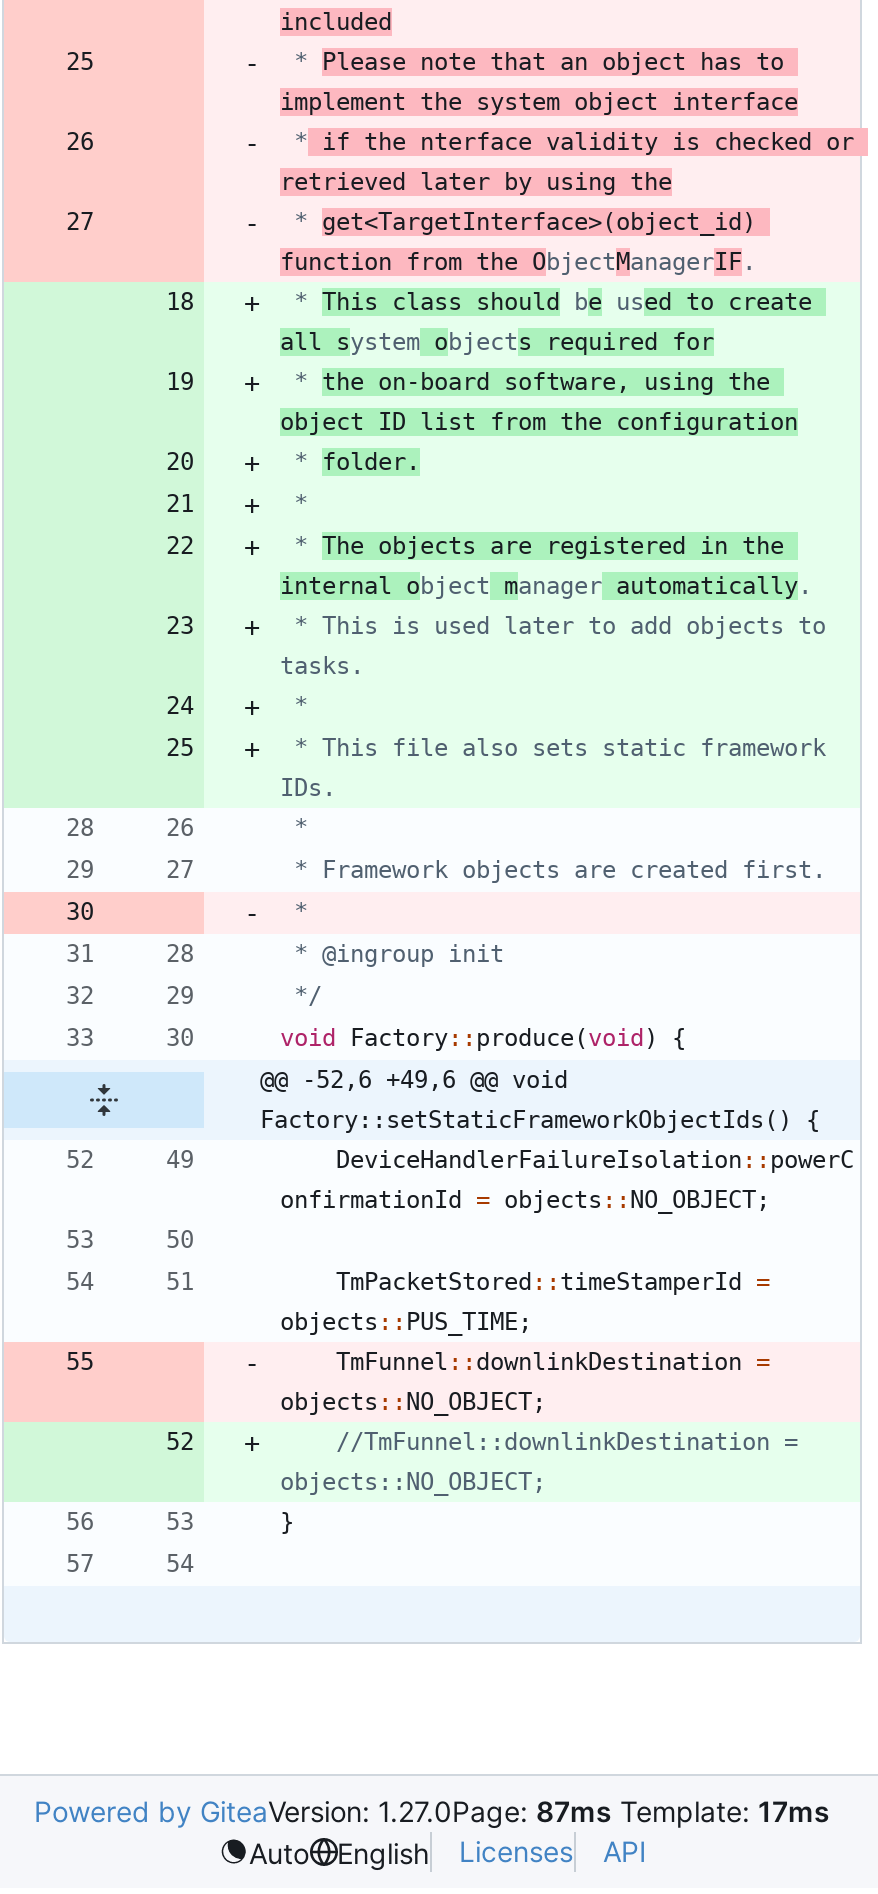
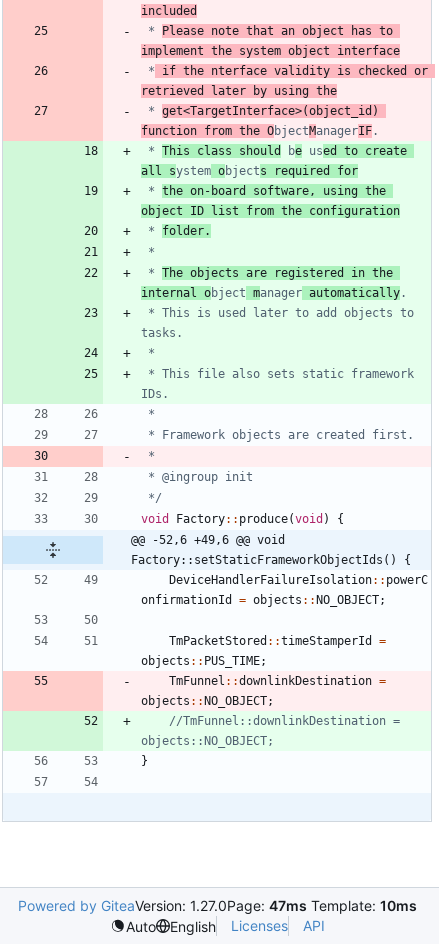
- Powered by GiteaVersion: 1.27.0Page: 87ms Template: 17ms
+ Powered by GiteaVersion: 1.27.0Page: 47ms Template: 10ms
